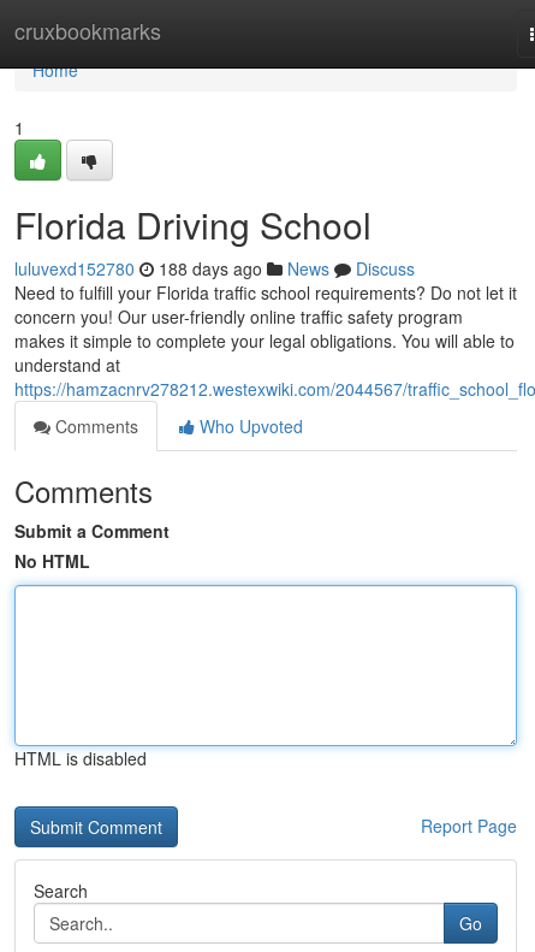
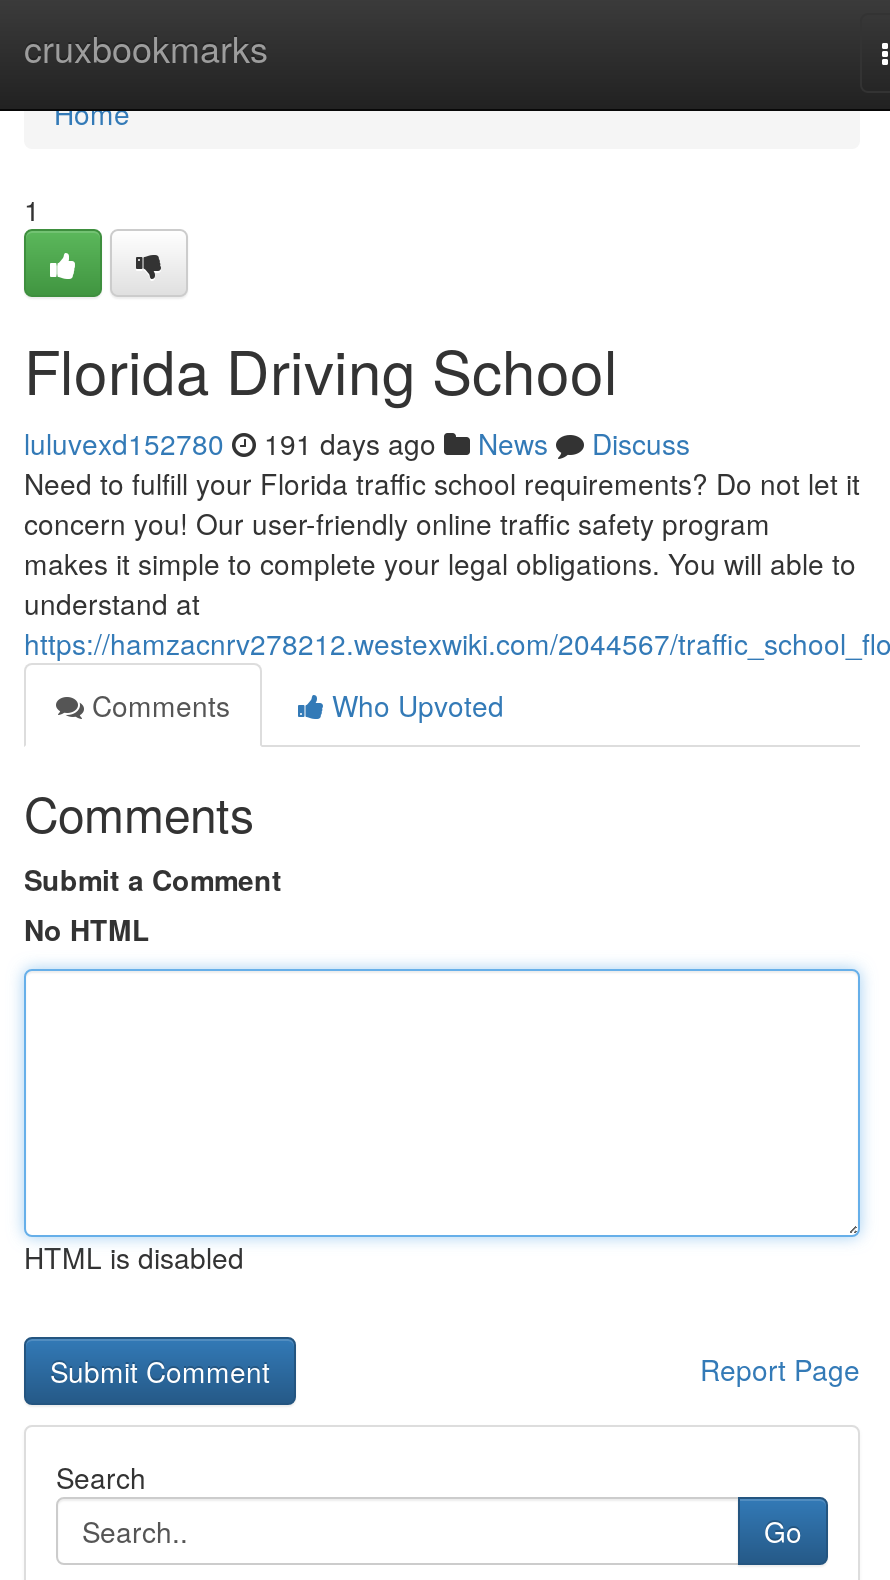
- luluvexd152780 188 days ago News Discuss
+ luluvexd152780 191 days ago News Discuss
